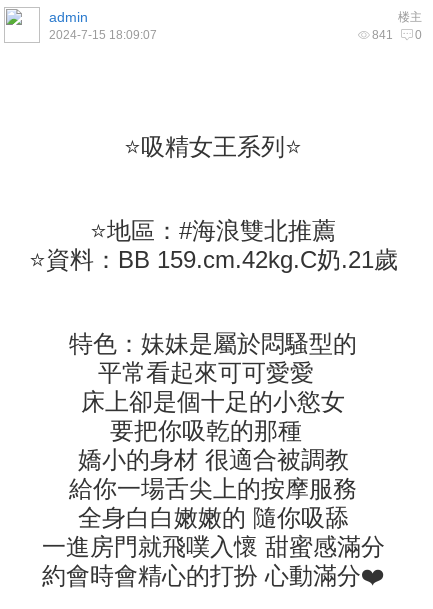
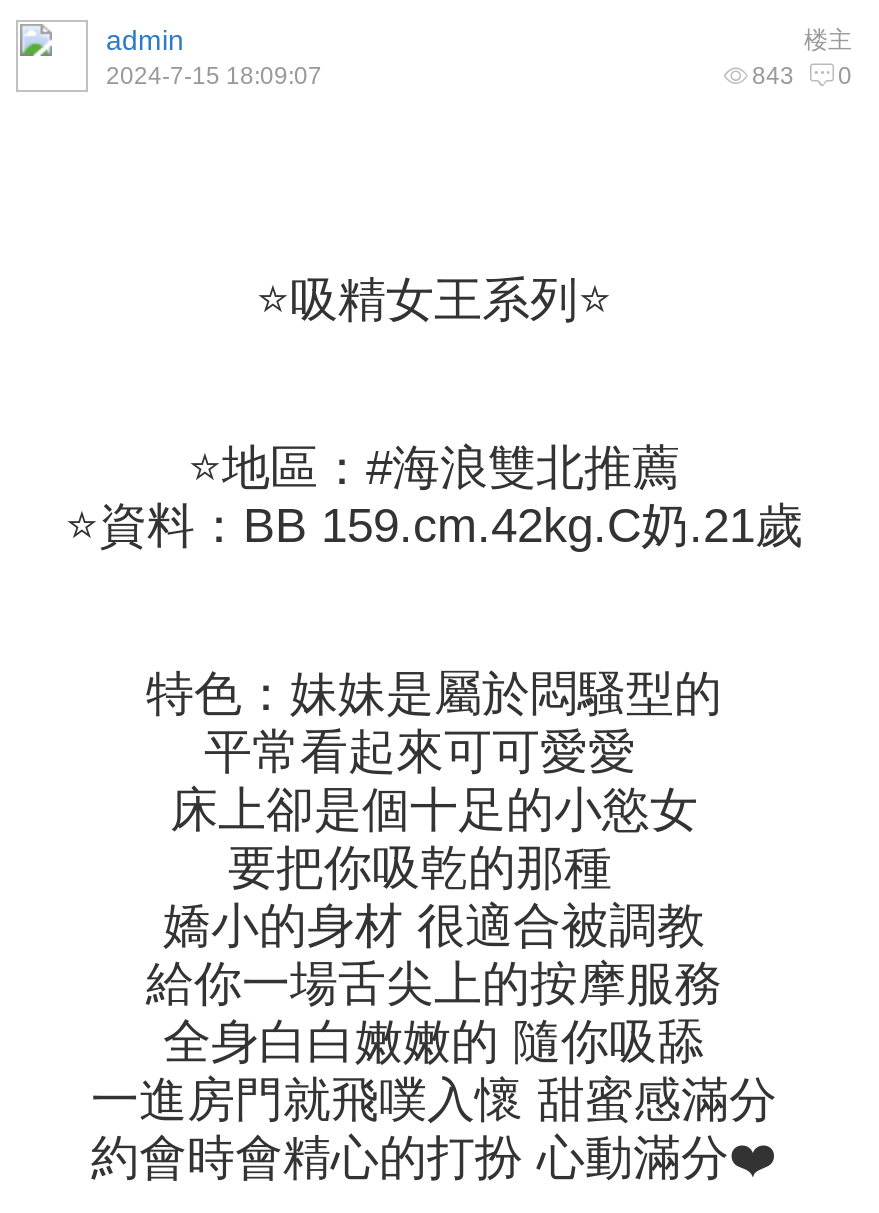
- 841 0
+ 843 0
